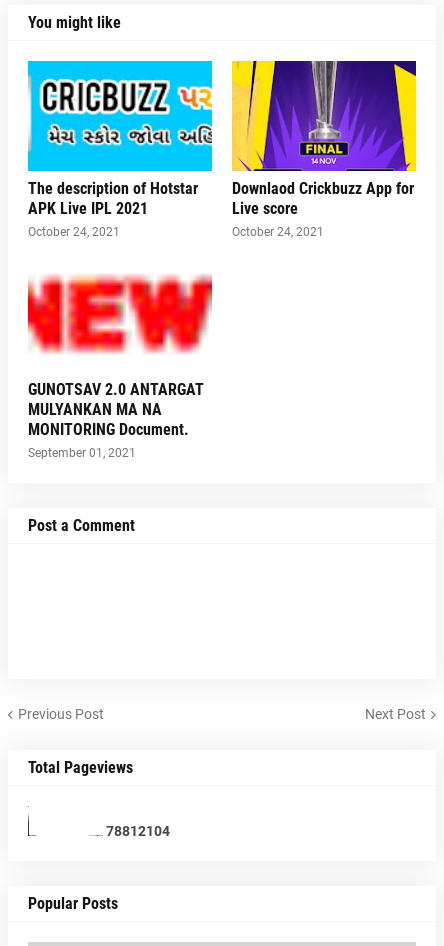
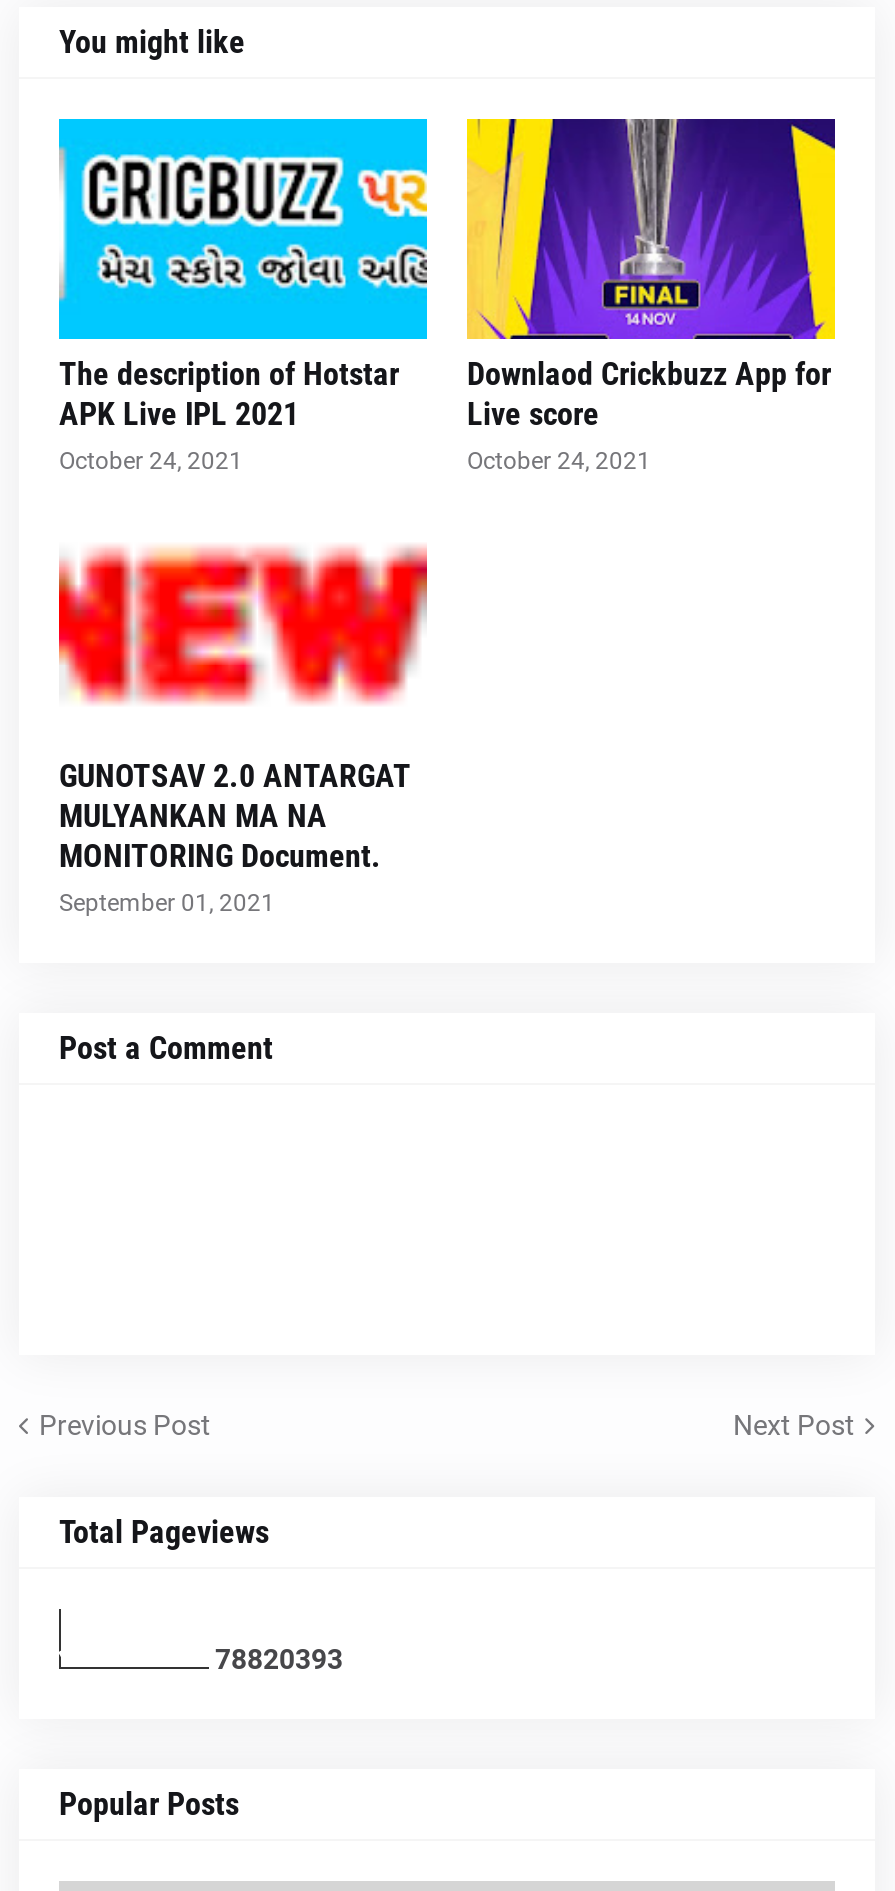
- 78812104
+ 78820393
